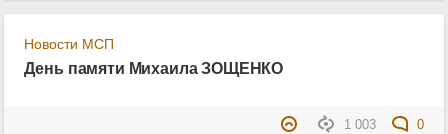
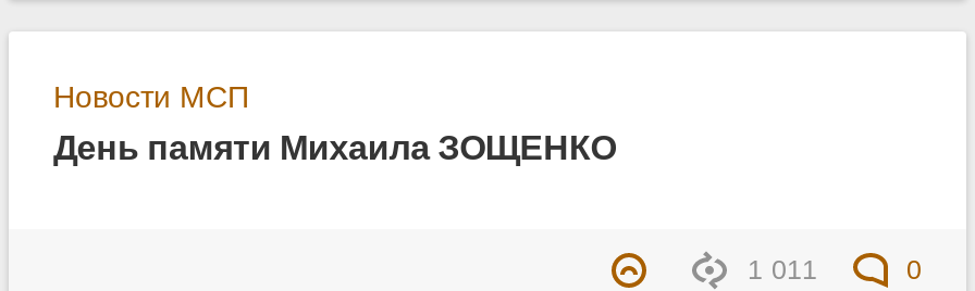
- 1 003
+ 1 011
